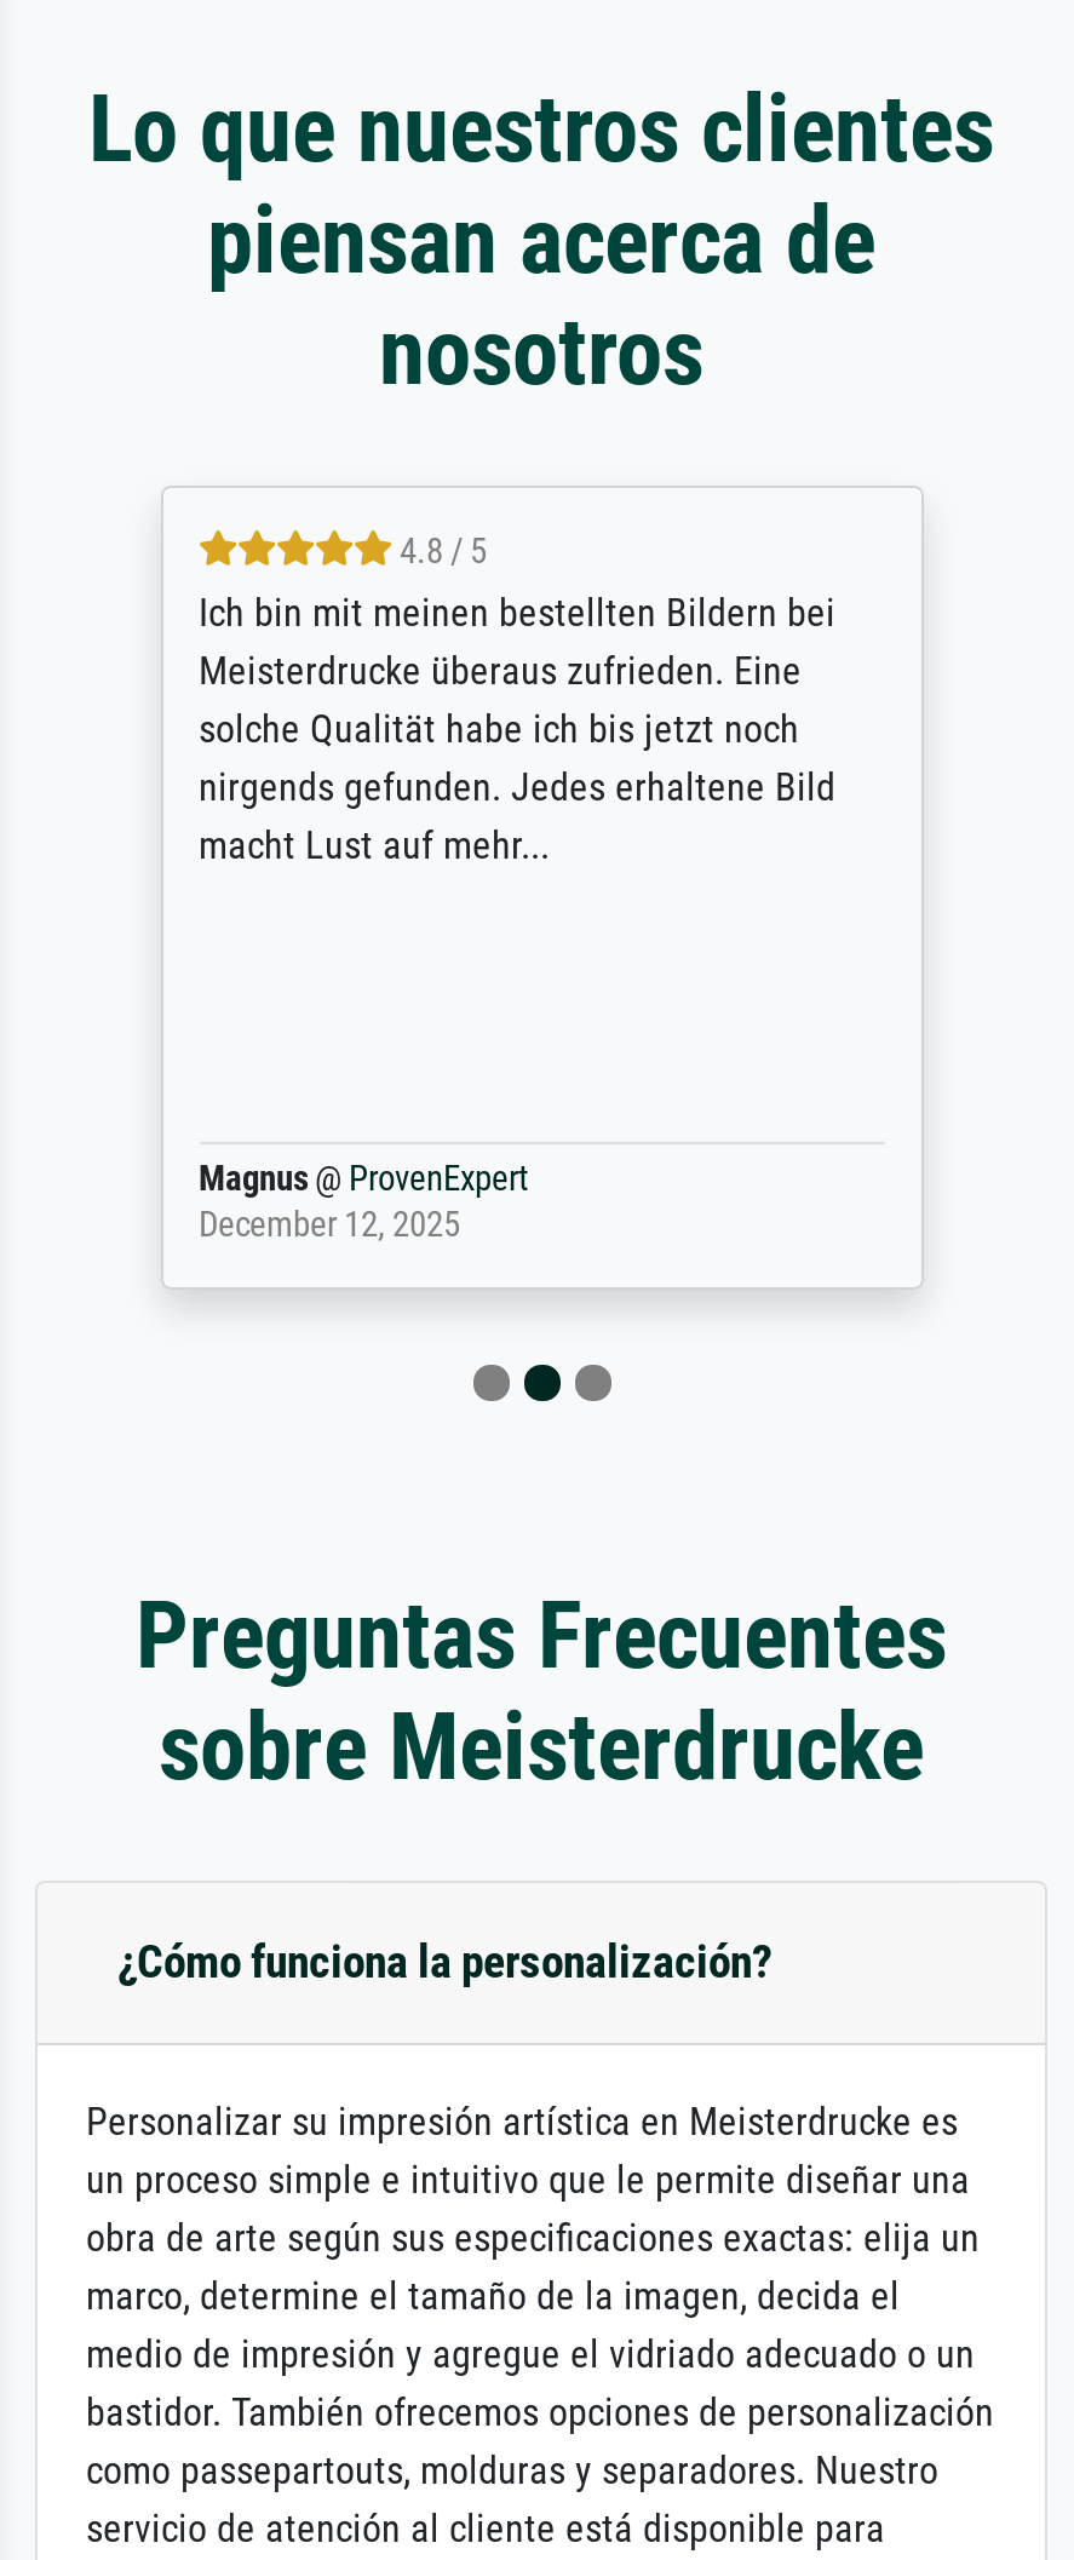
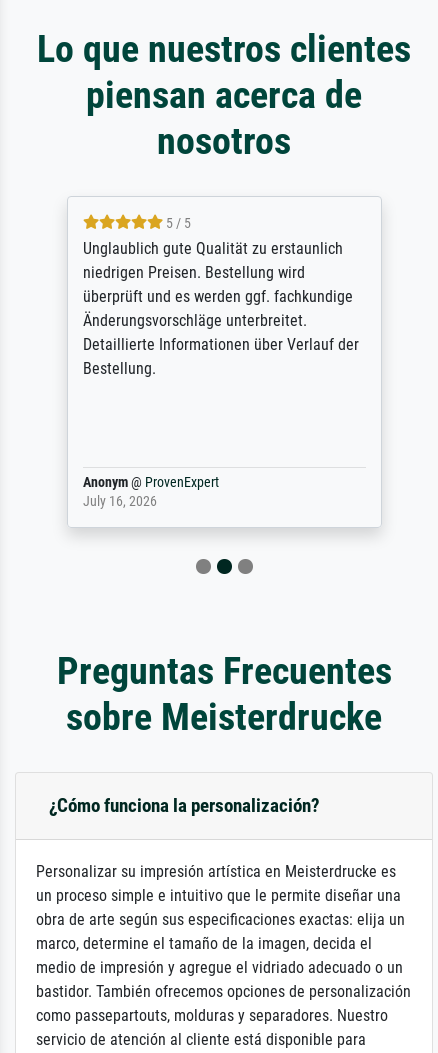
- 4.8 / 5
- Ich bin mit meinen bestellten Bildern bei
- Meisterdrucke überaus zufrieden. Eine
- solche Qualität habe ich bis jetzt noch
- nirgends gefunden. Jedes erhaltene Bild
- macht Lust auf mehr...
+ 5 / 5
+ Unglaublich gute Qualität zu erstaunlich
+ niedrigen Preisen. Bestellung wird
+ überprüft und es werden ggf. fachkundige
+ Änderungsvorschläge unterbreitet.
+ Detaillierte Informationen über Verlauf der
+ Bestellung.

- Magnus @ ProvenExpert
- December 12, 2025
+ Anonym @ ProvenExpert
+ July 16, 2026
